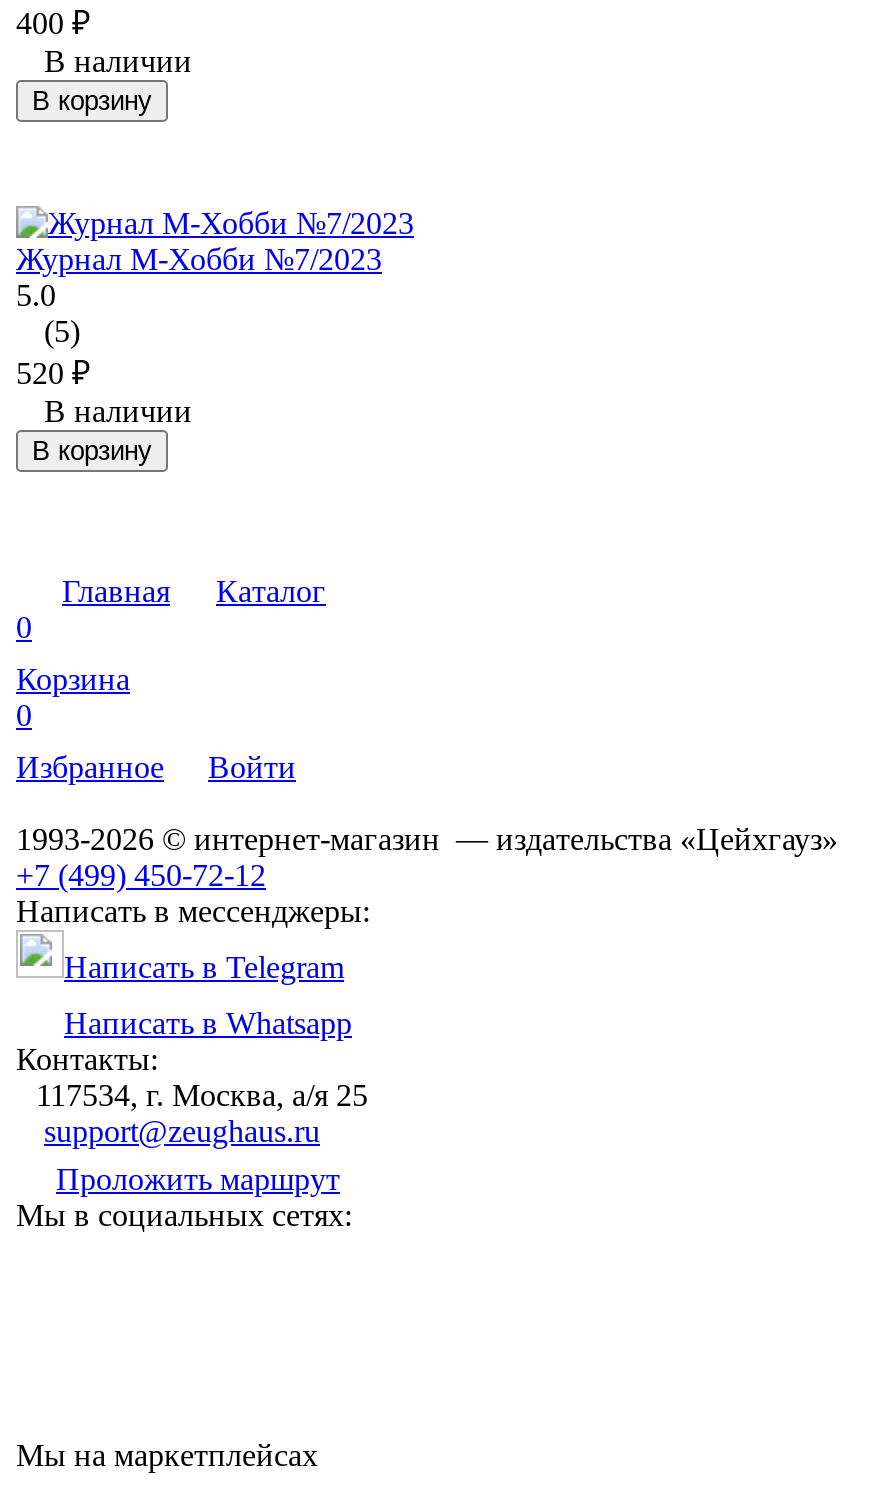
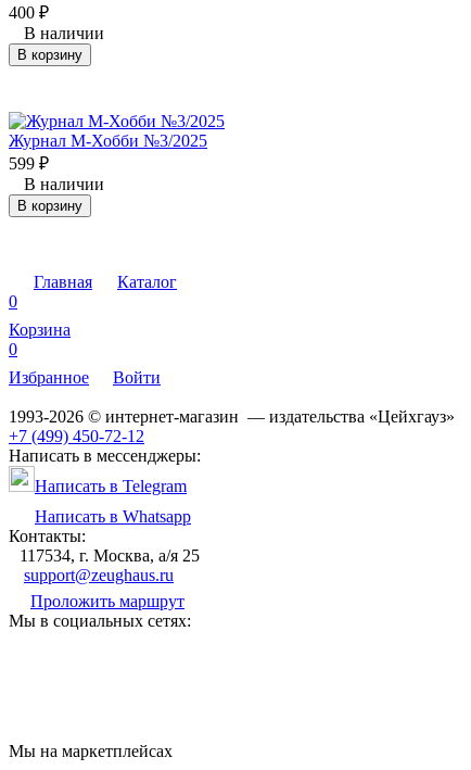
- Журнал М-Хобби №7/2023
- 5.0
- (5)
- 520 ₽
+ Журнал М-Хобби №3/2025
+ 599 ₽
